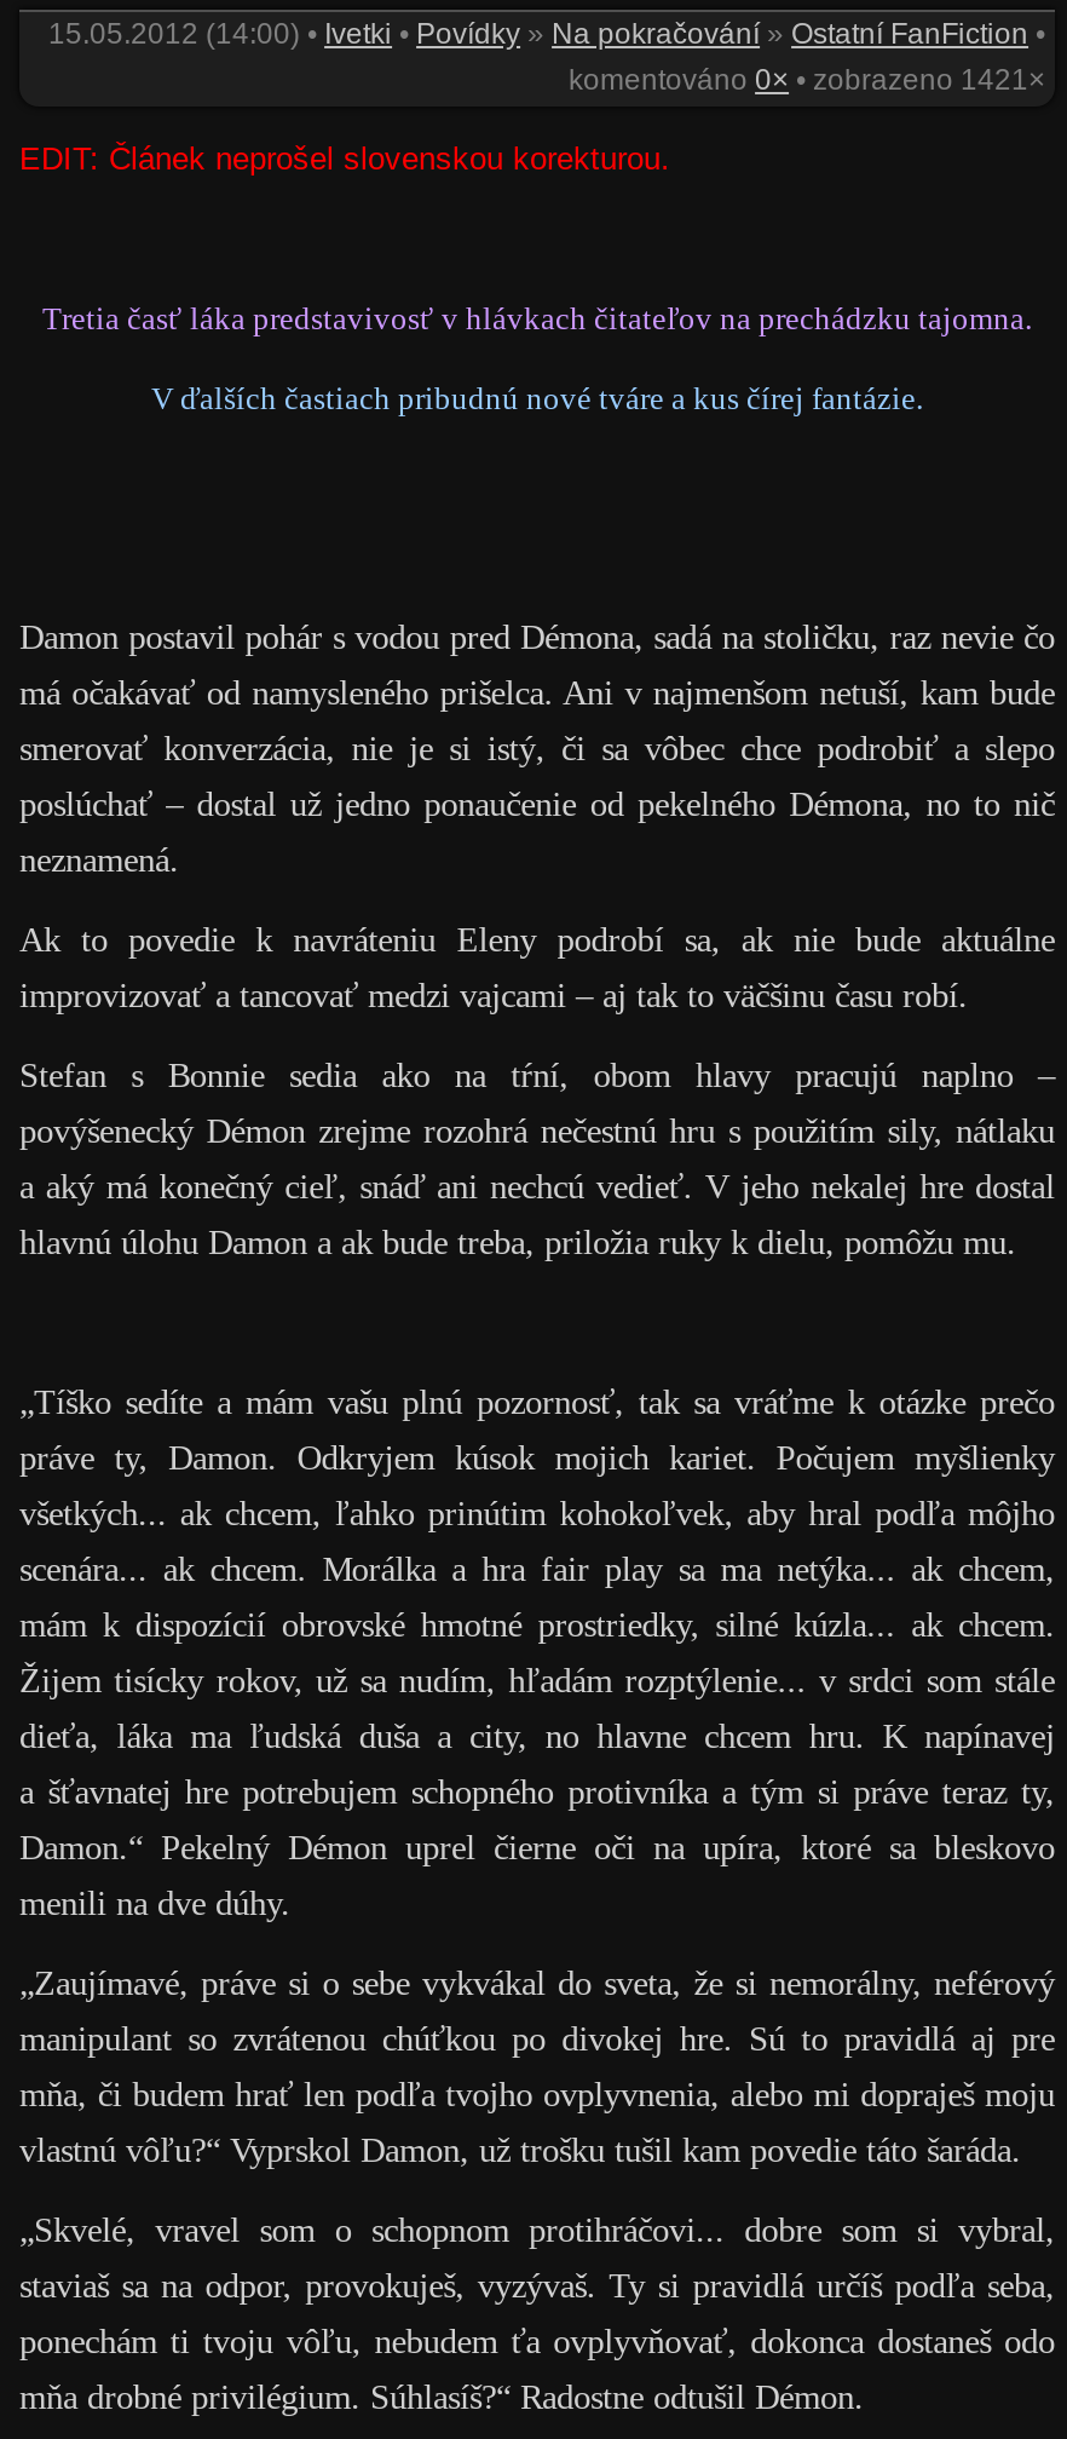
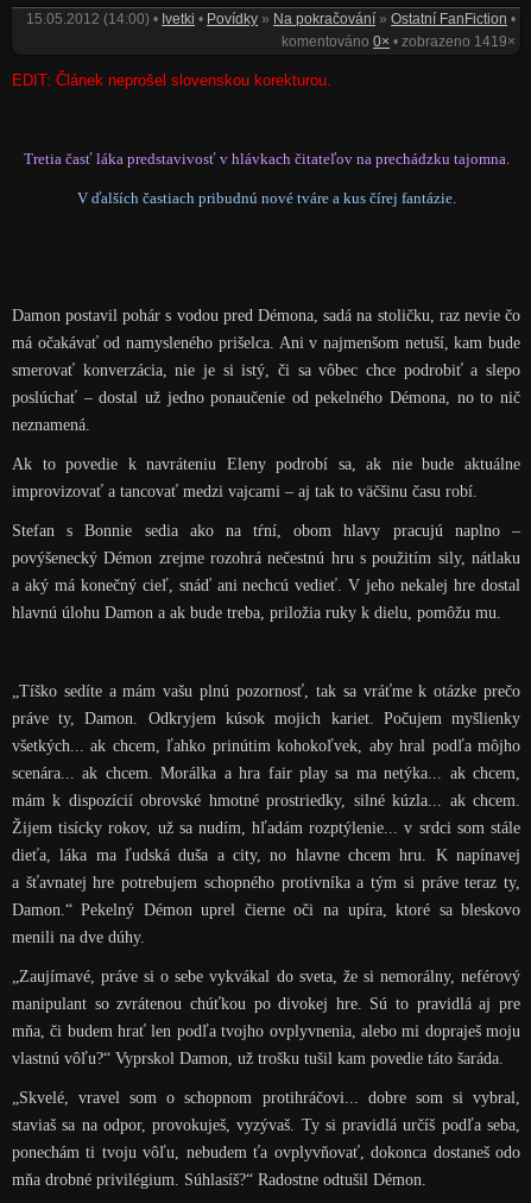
- komentováno 0× • zobrazeno 1421×
+ komentováno 0× • zobrazeno 1419×
